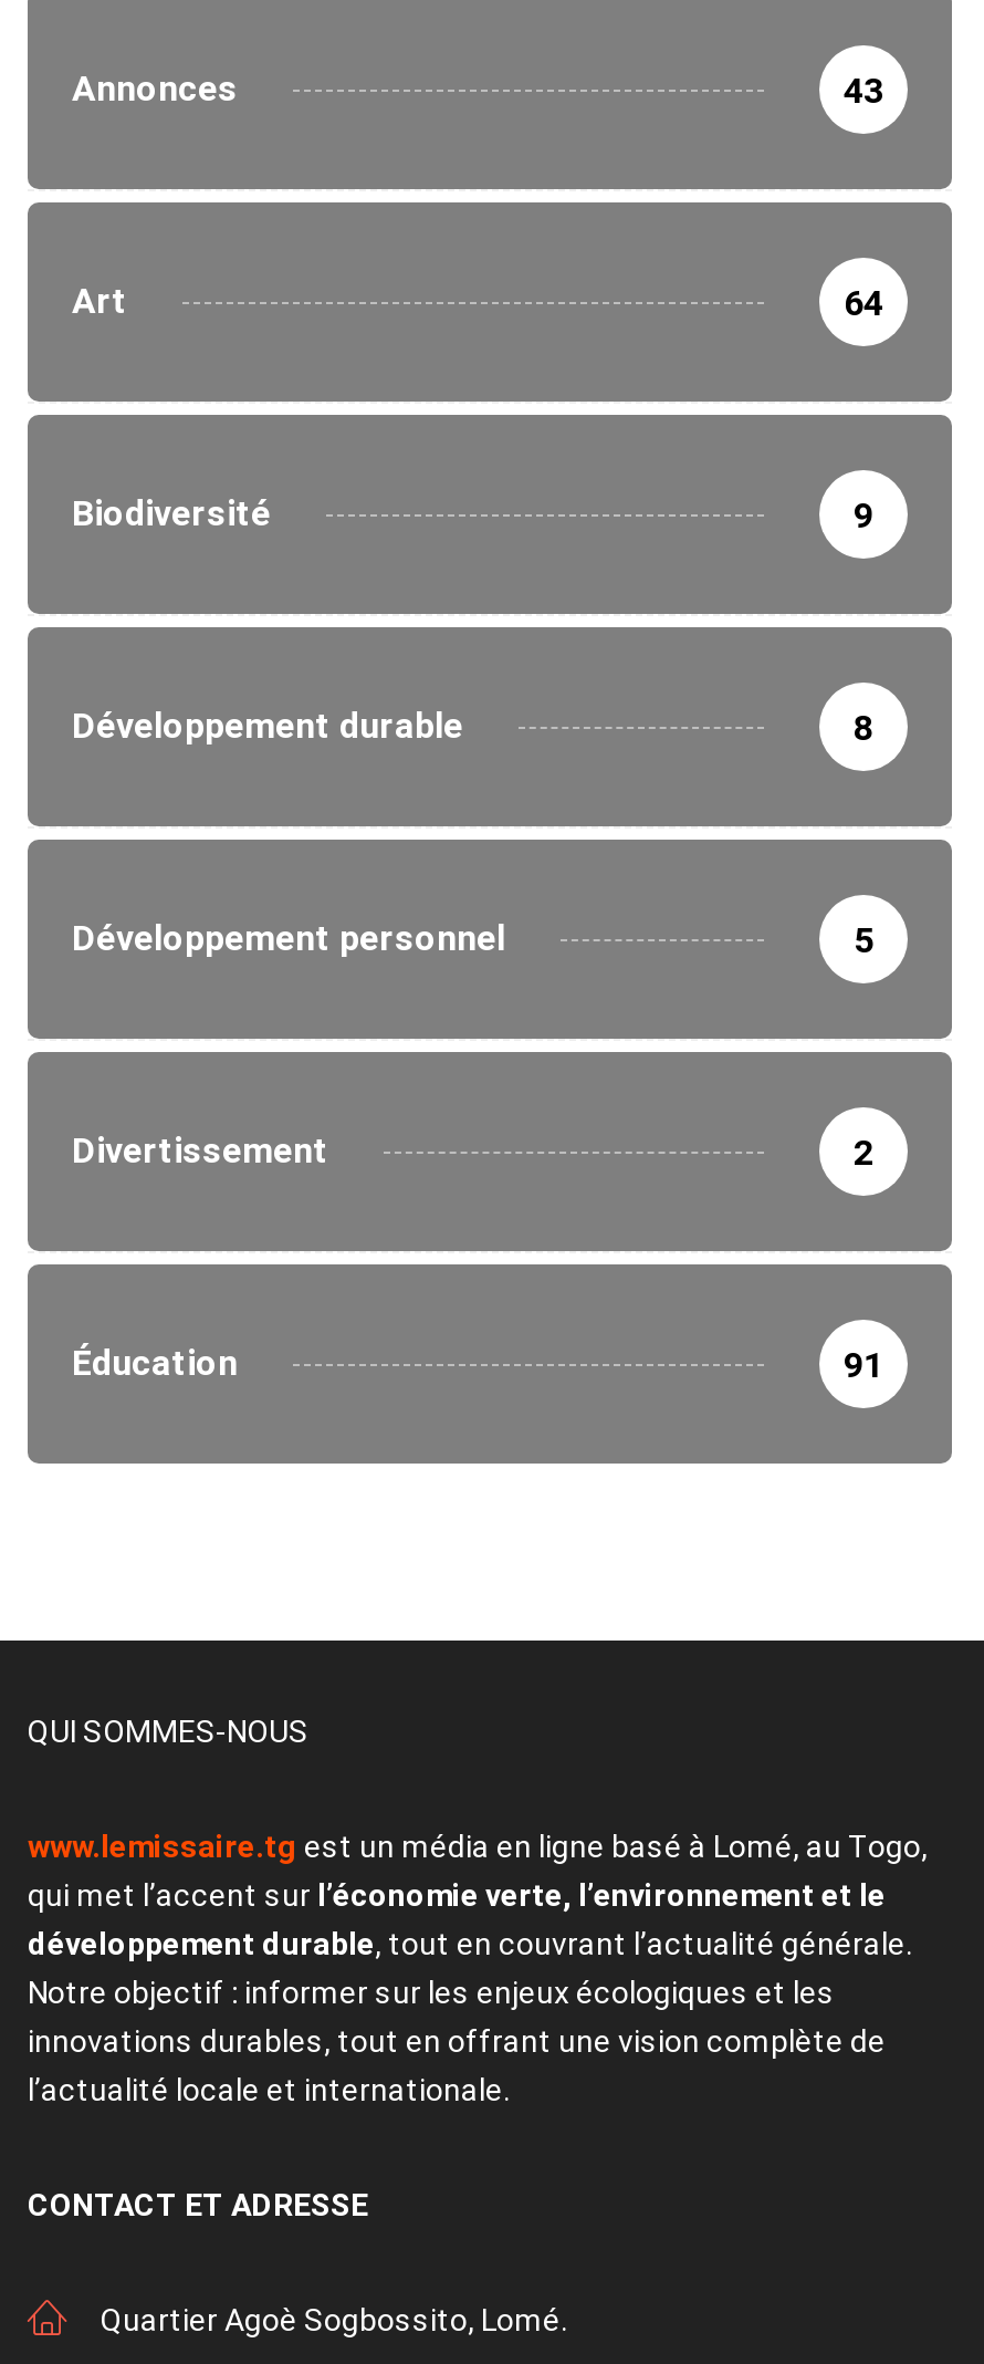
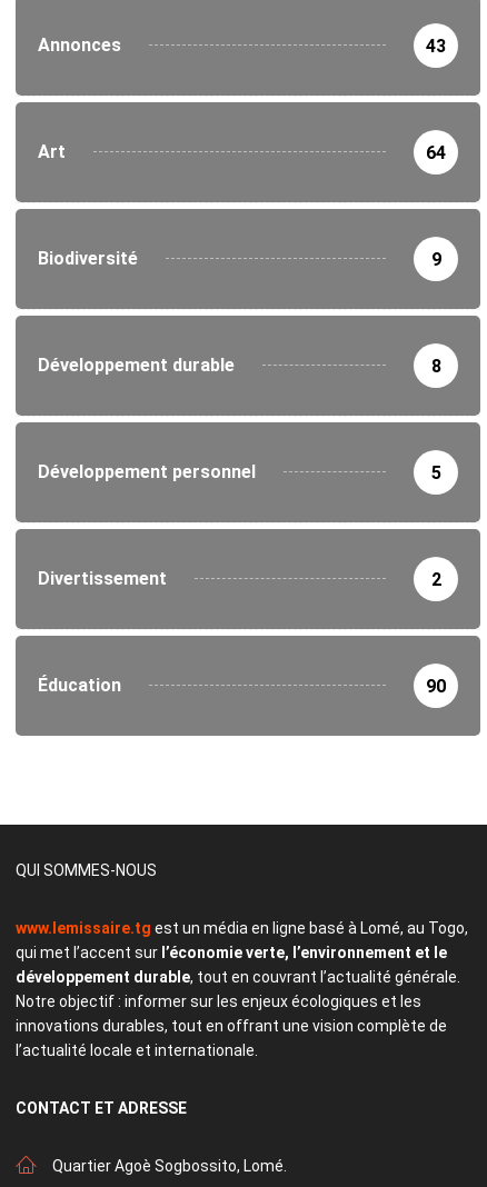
- 91
+ 90
